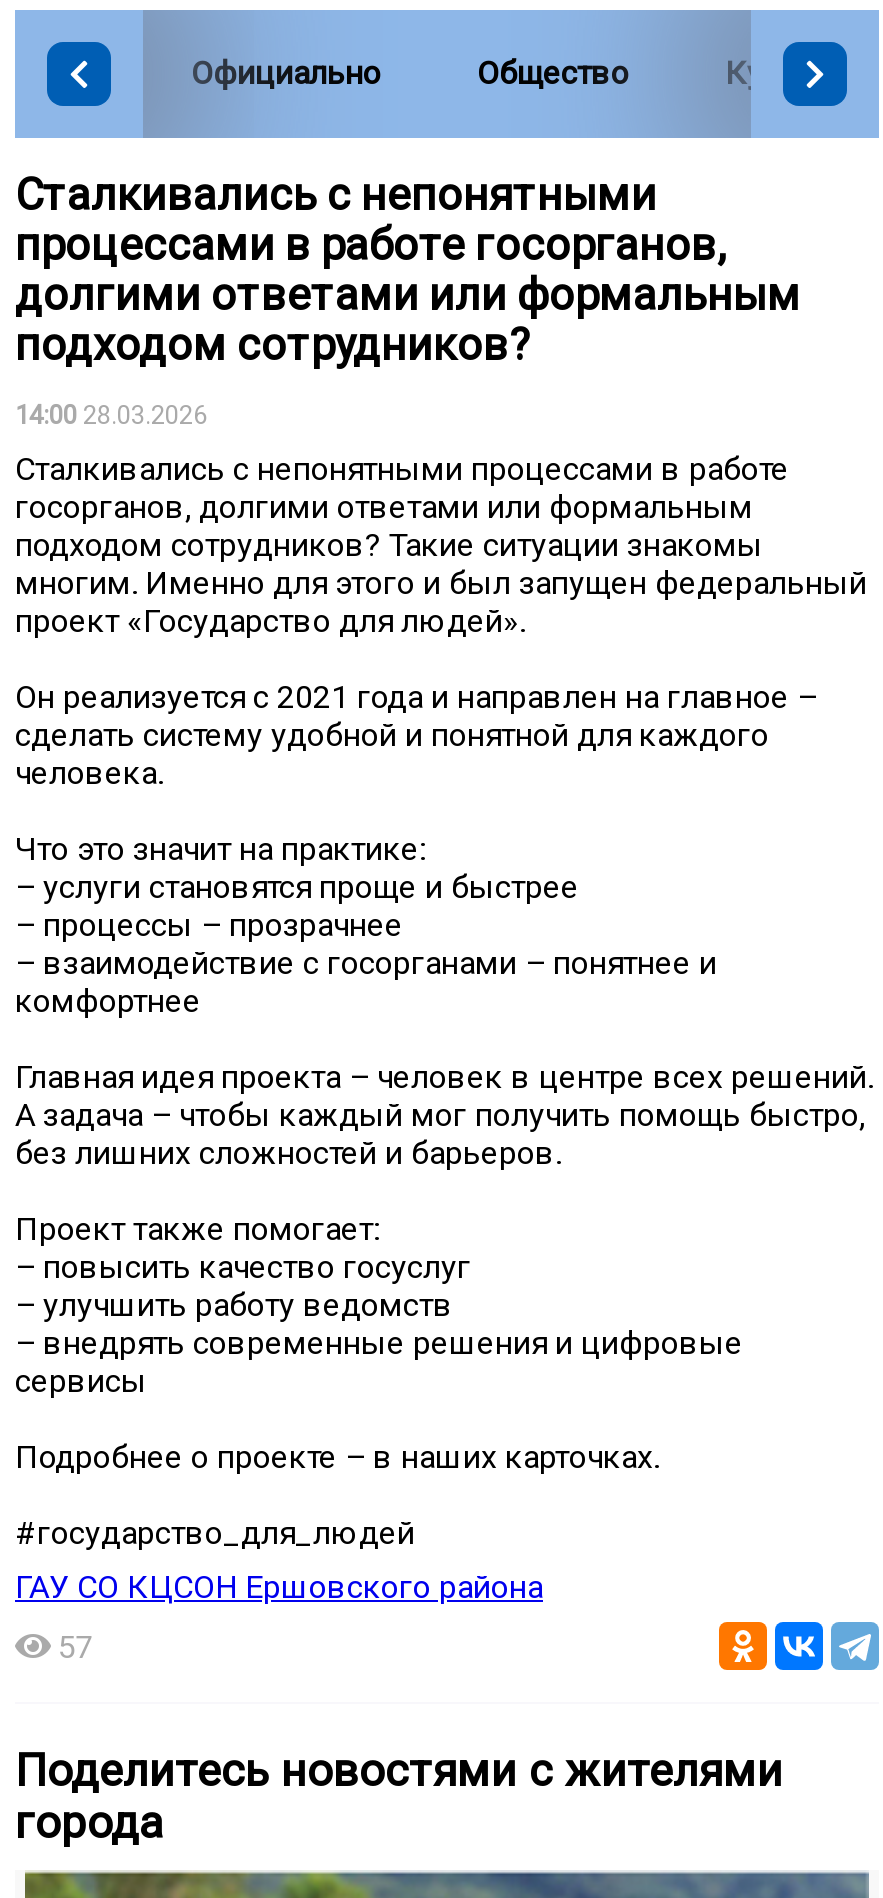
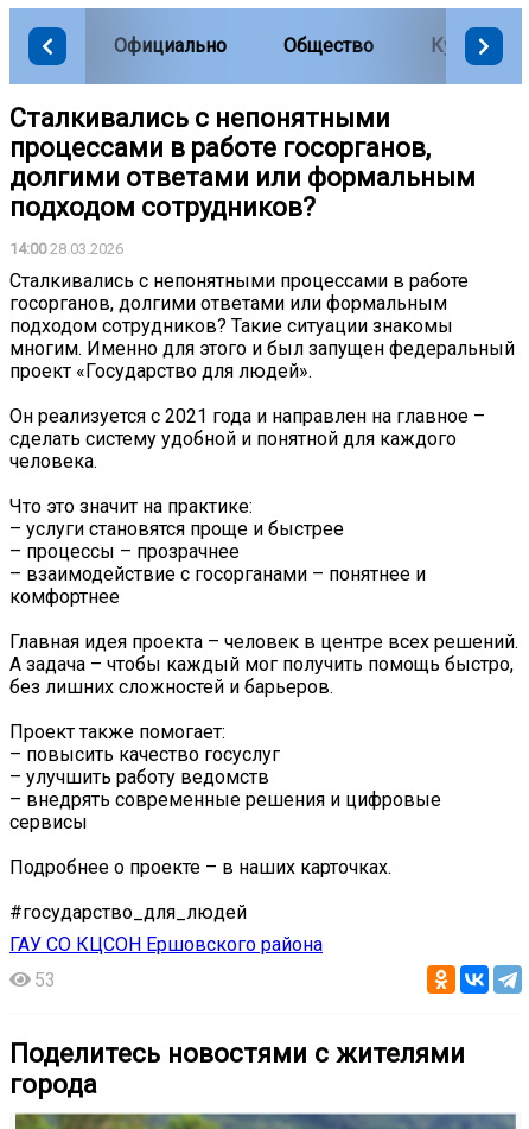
- 57
+ 53
